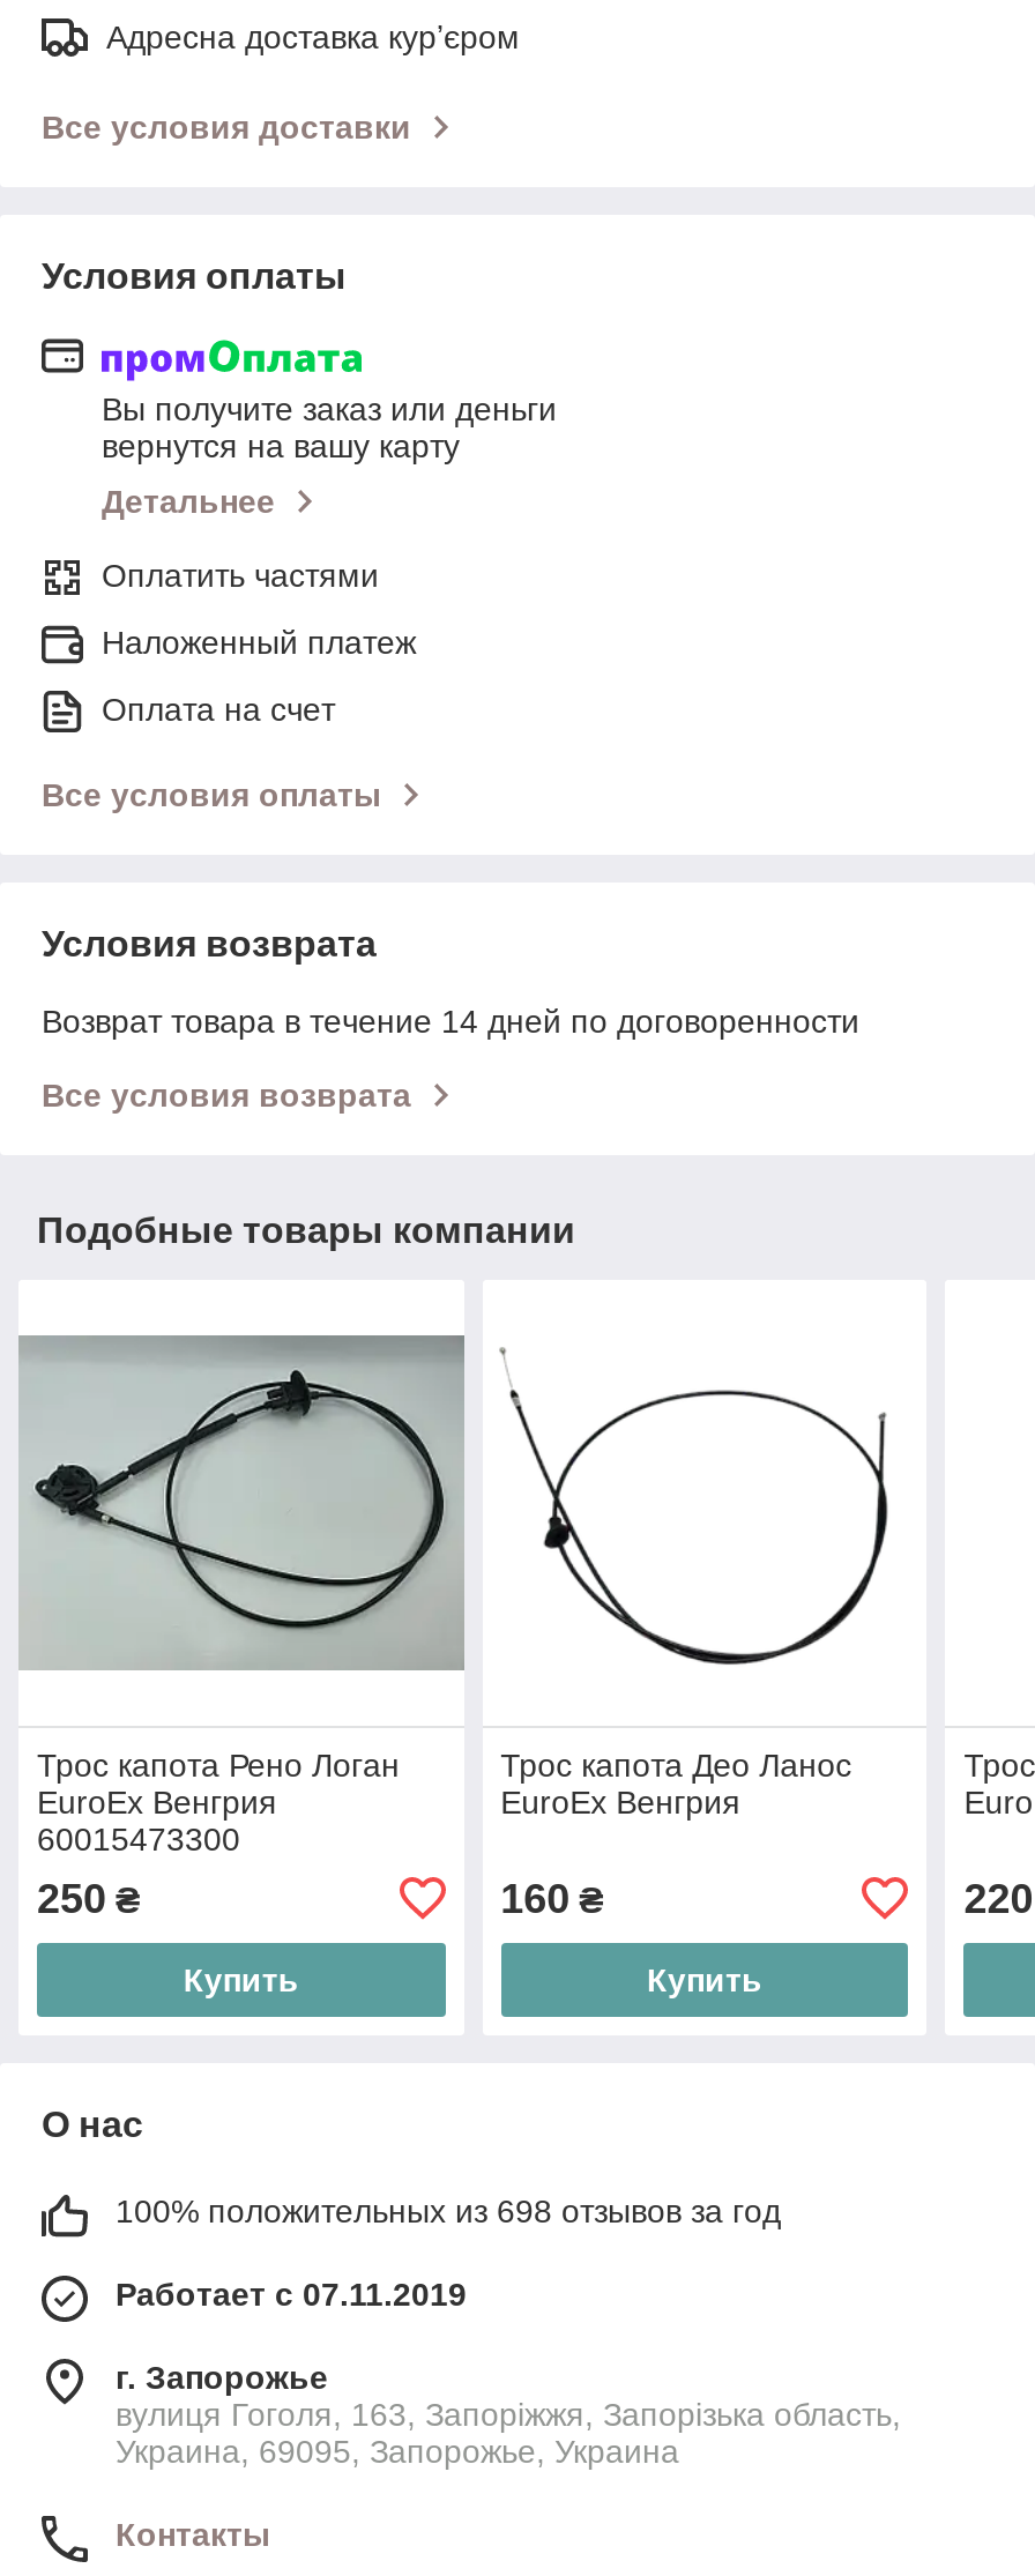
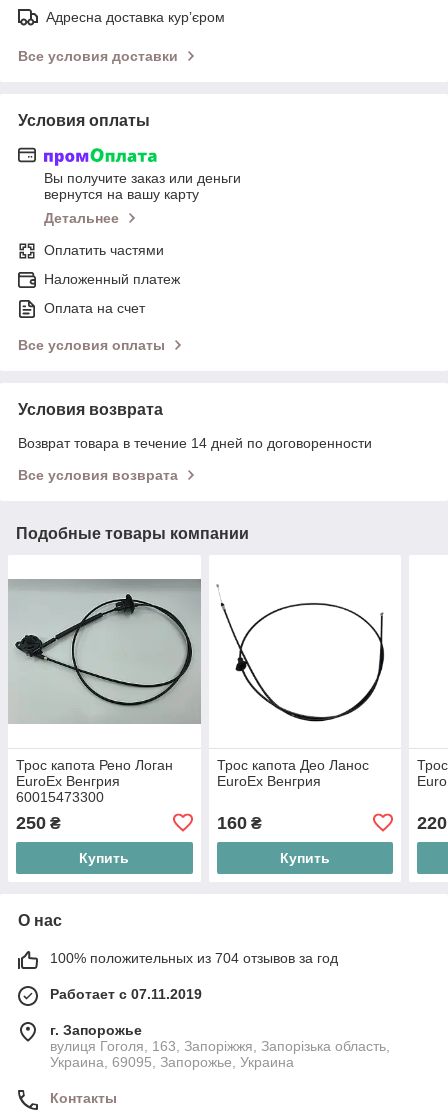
- 100% положительных из 698 отзывов за год
+ 100% положительных из 704 отзывов за год
